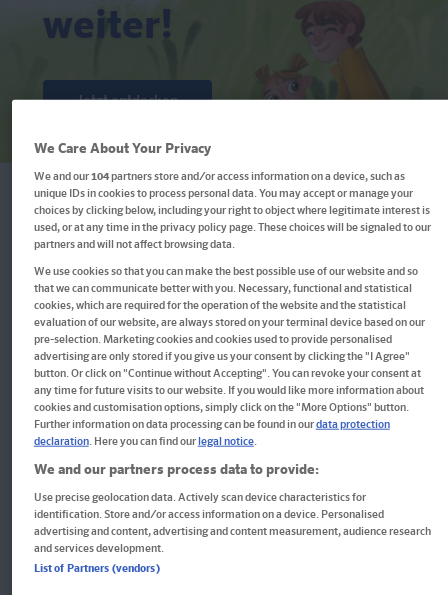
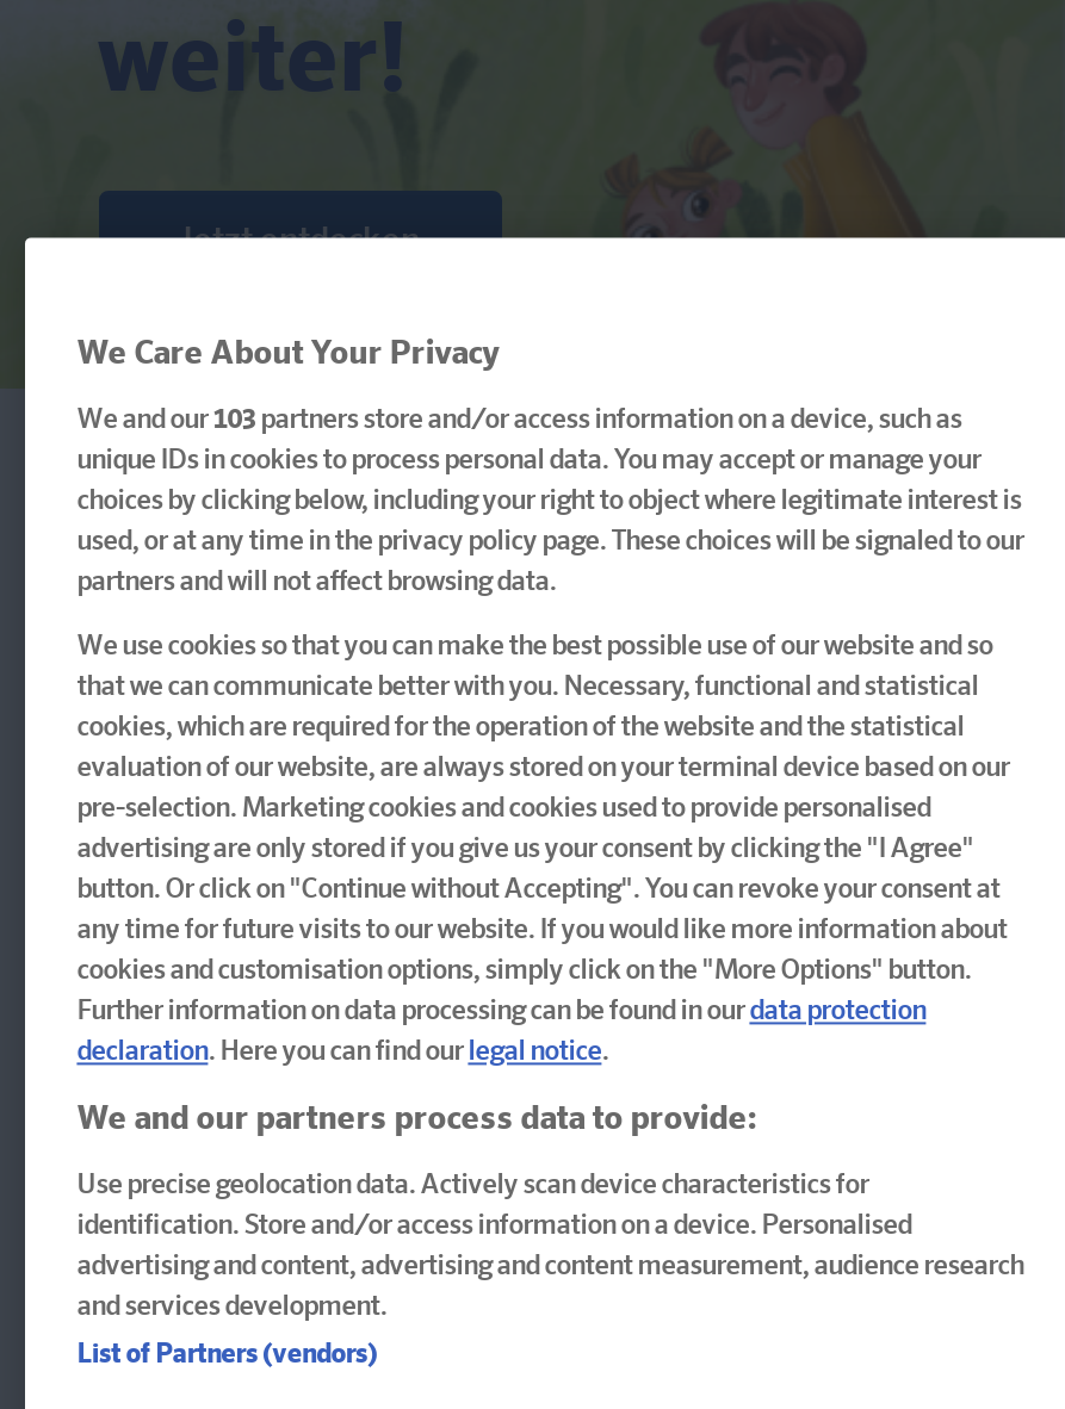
- We and our 104 partners store and/or access information on a device, such as
+ We and our 103 partners store and/or access information on a device, such as
